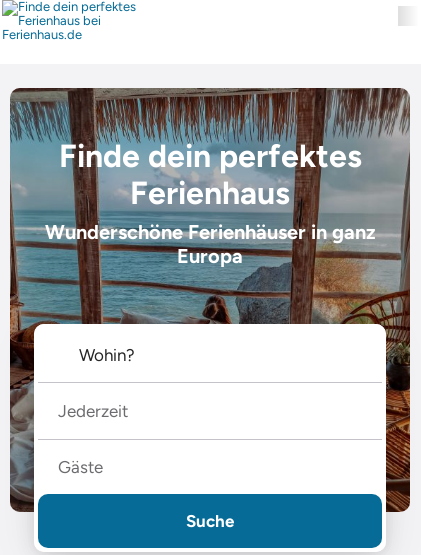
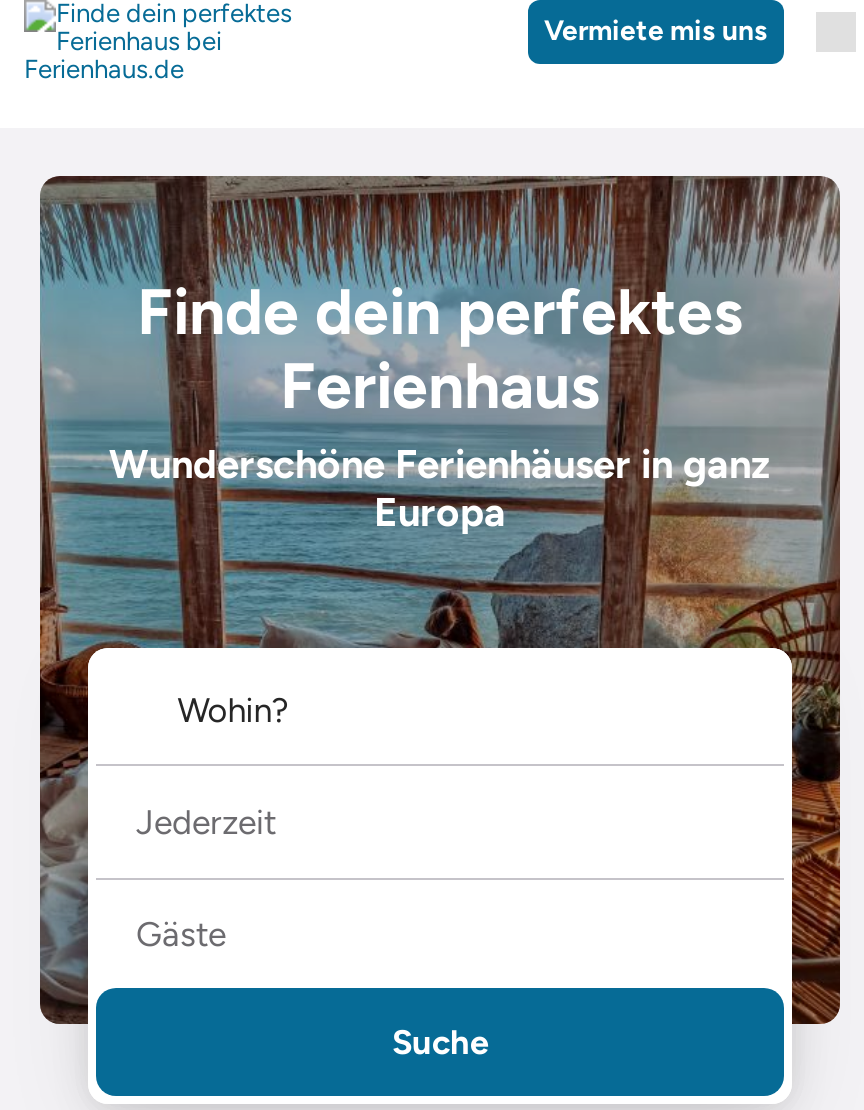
+ Vermiete mis uns
